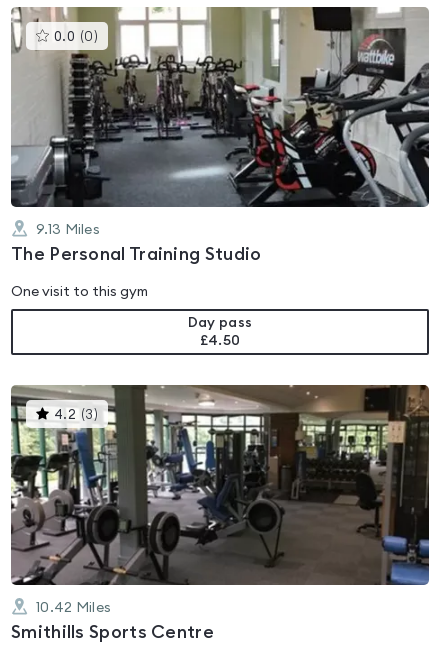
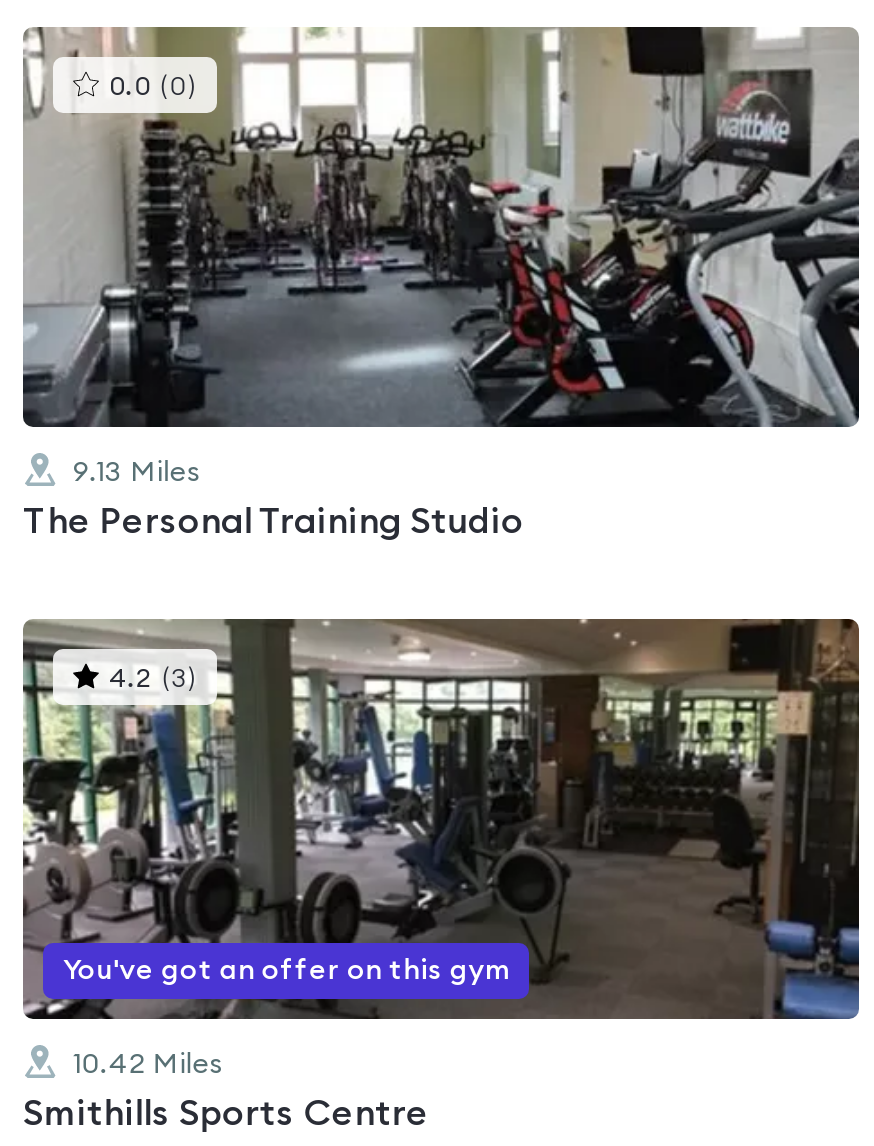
- One visit to this gym
- Day pass
- £4.50

+ You've got an offer on this gym
